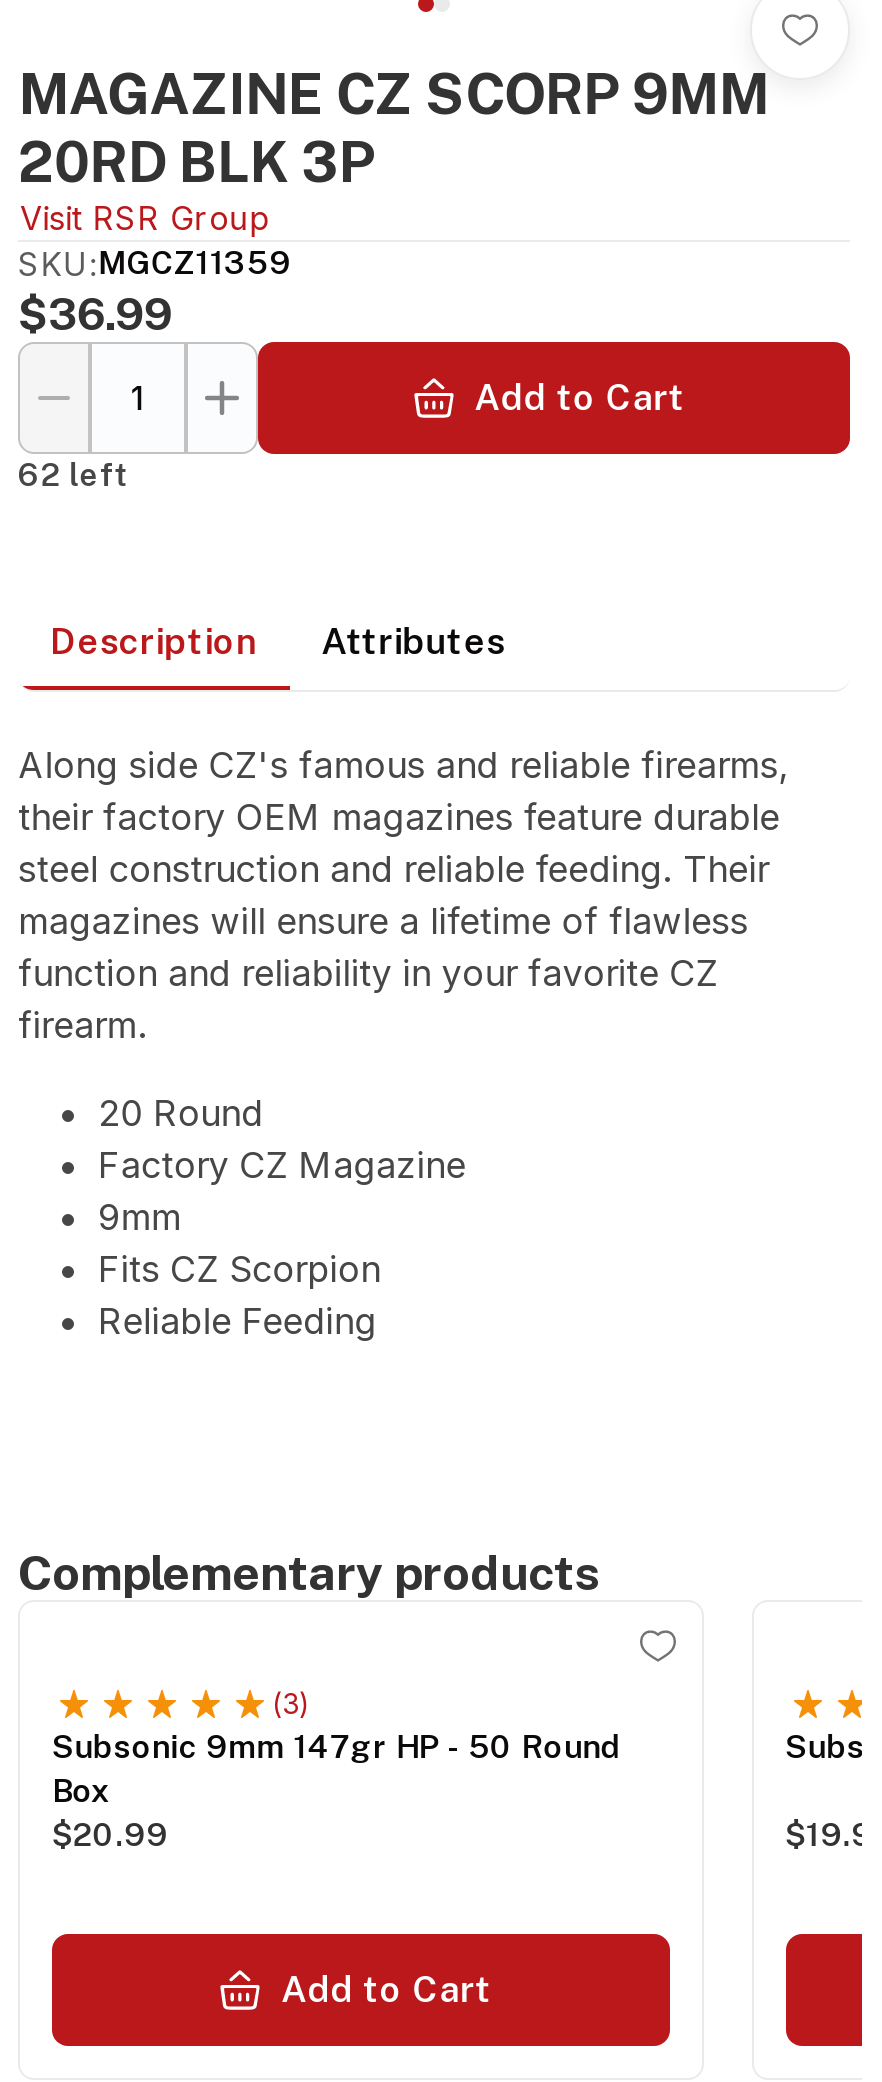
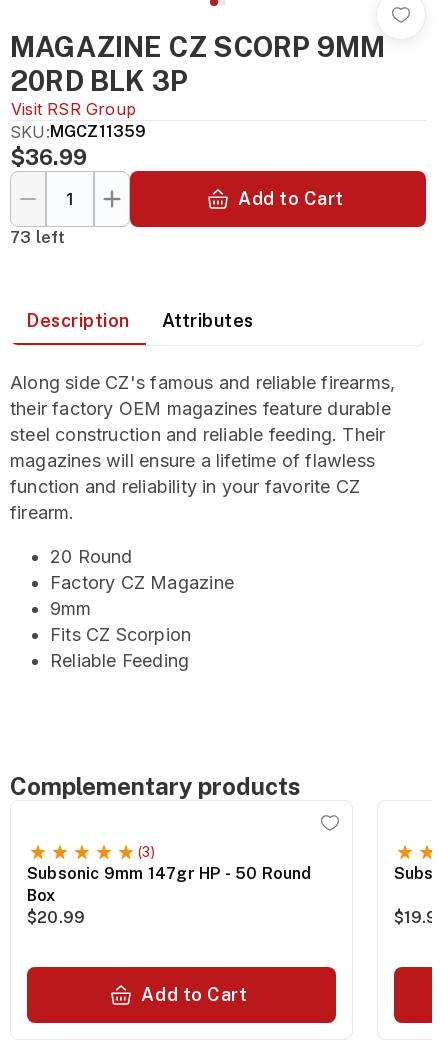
- 62 left
+ 73 left
